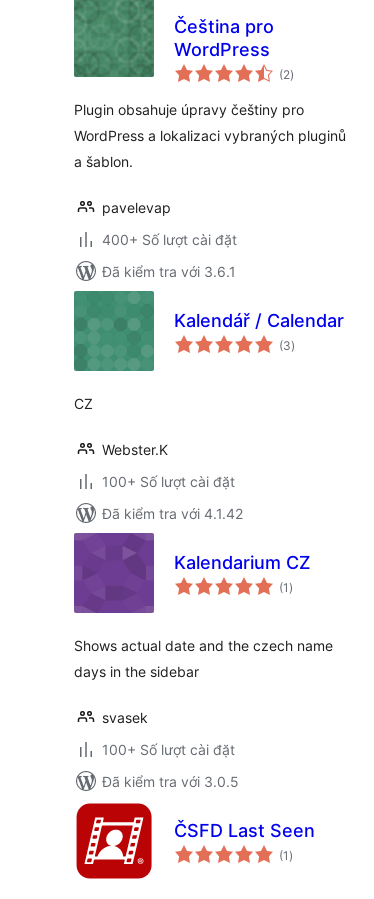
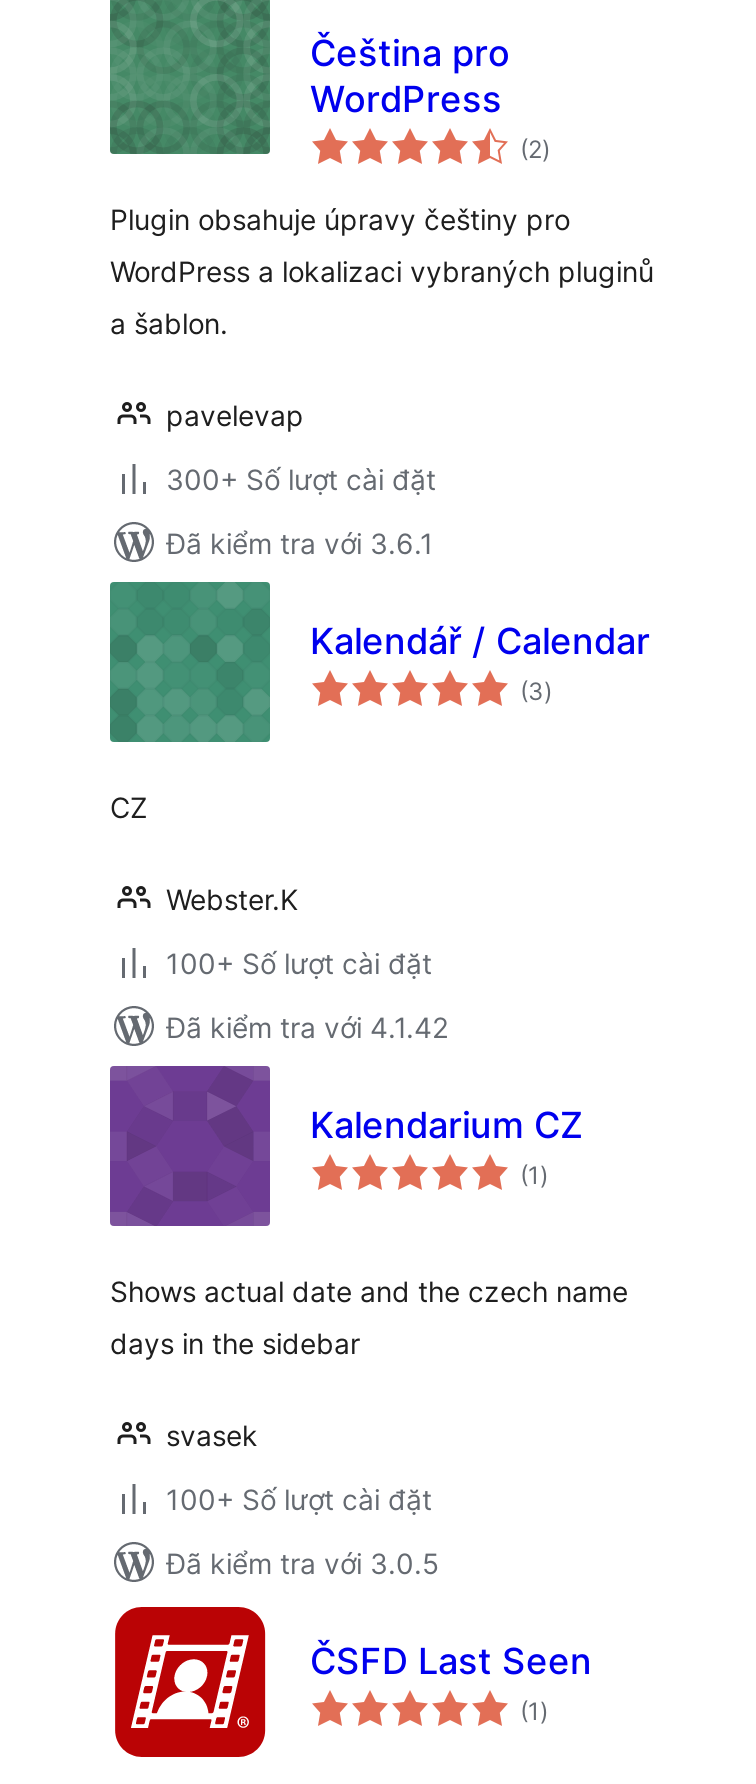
- 400+ Số lượt cài đặt
+ 300+ Số lượt cài đặt
